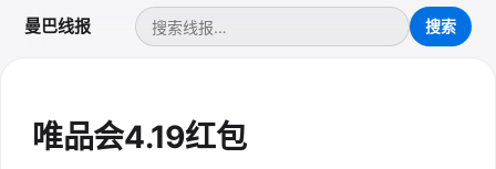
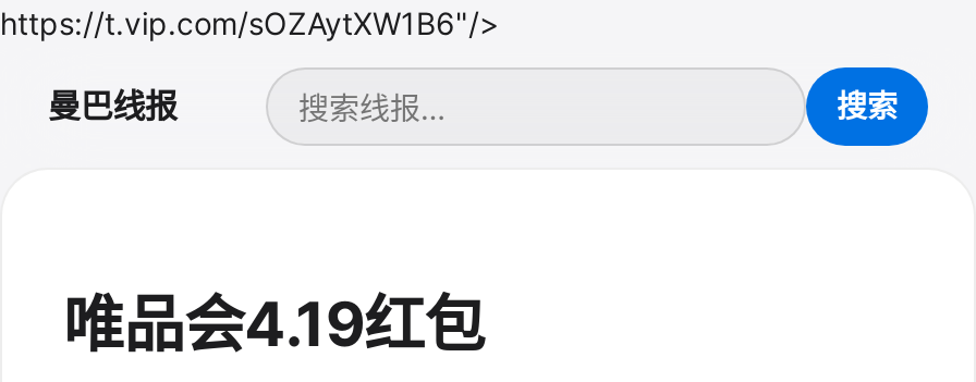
+ https://t.vip.com/sOZAytXW1B6"/>
